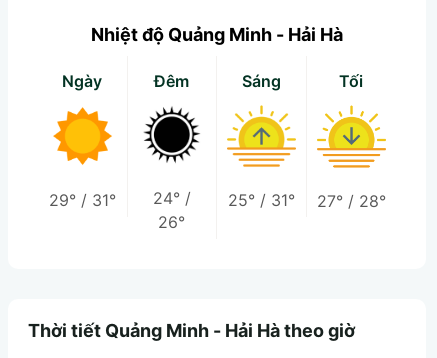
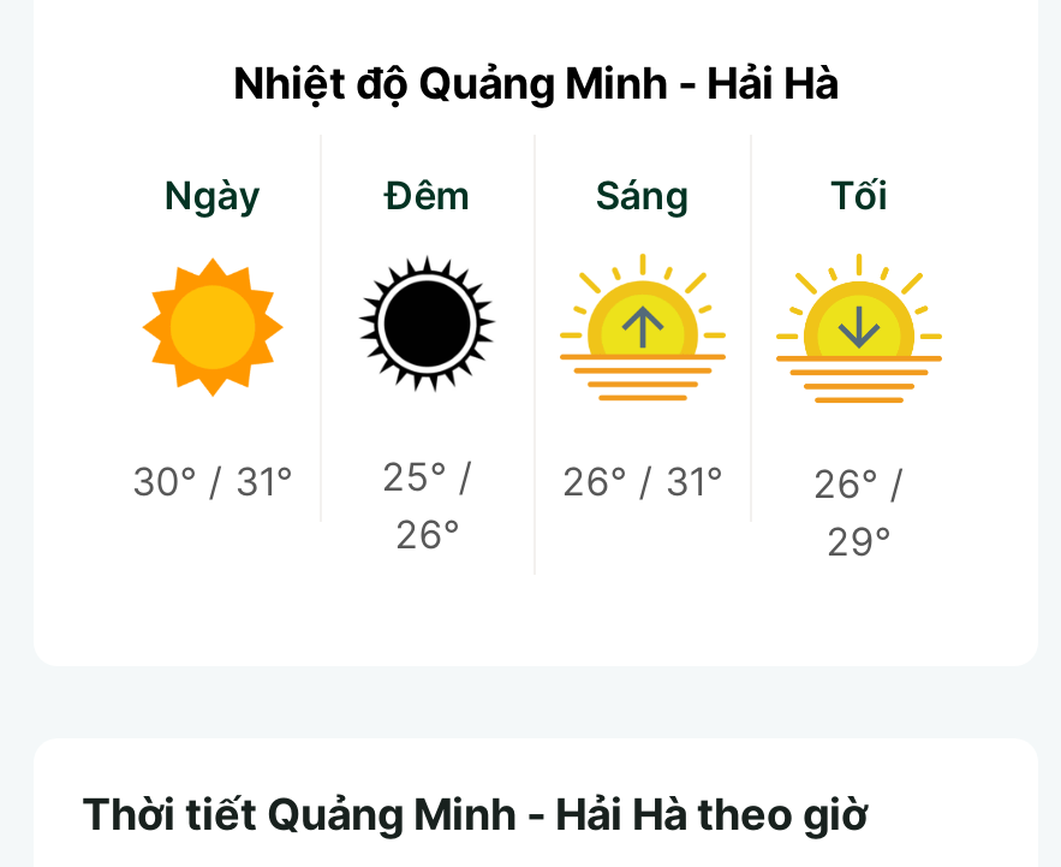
- 29° / 31°
+ 30° / 31°

- 24° /
+ 25° /

- 25° / 31°
+ 26° / 31°

- 27° / 28°
+ 26° /
+ 29°
